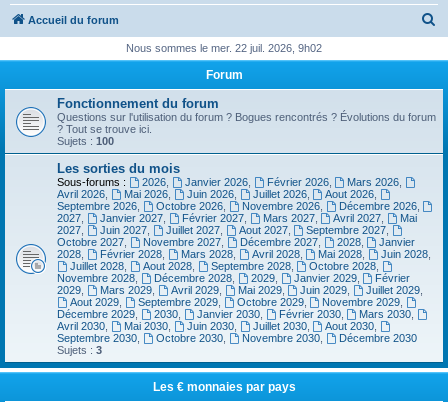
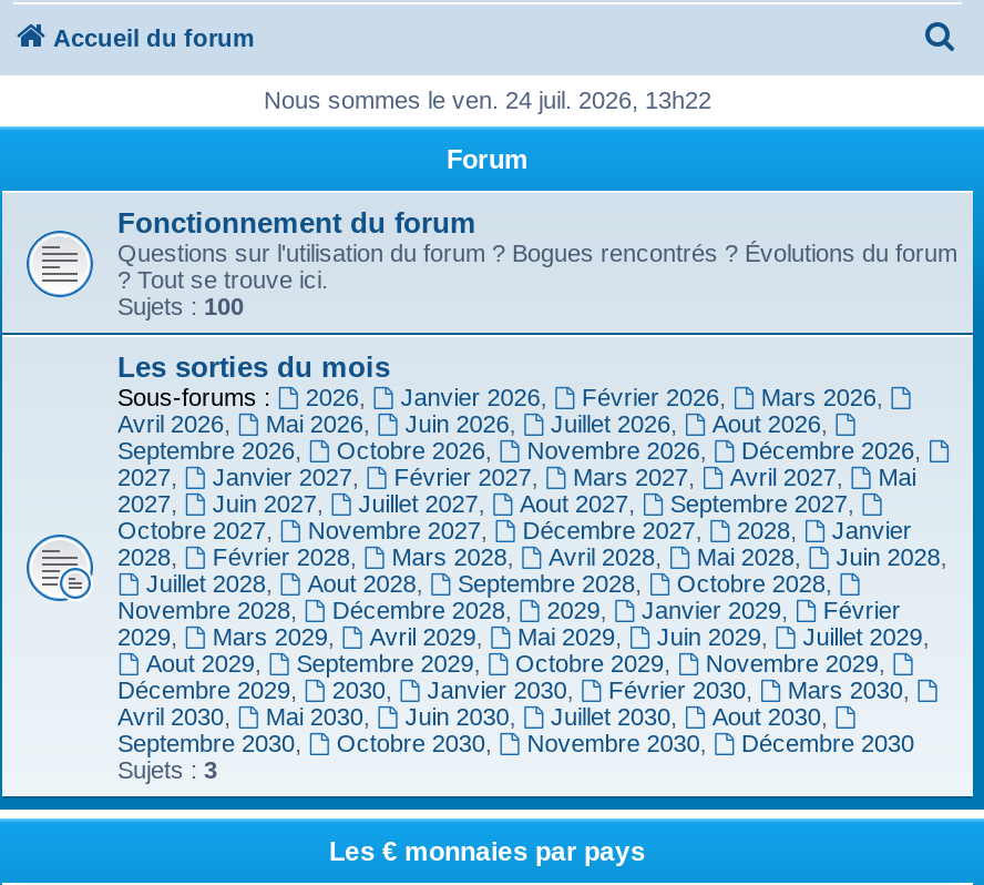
- Nous sommes le mer. 22 juil. 2026, 9h02
+ Nous sommes le ven. 24 juil. 2026, 13h22
